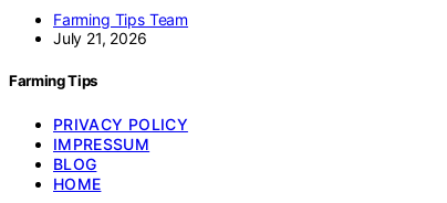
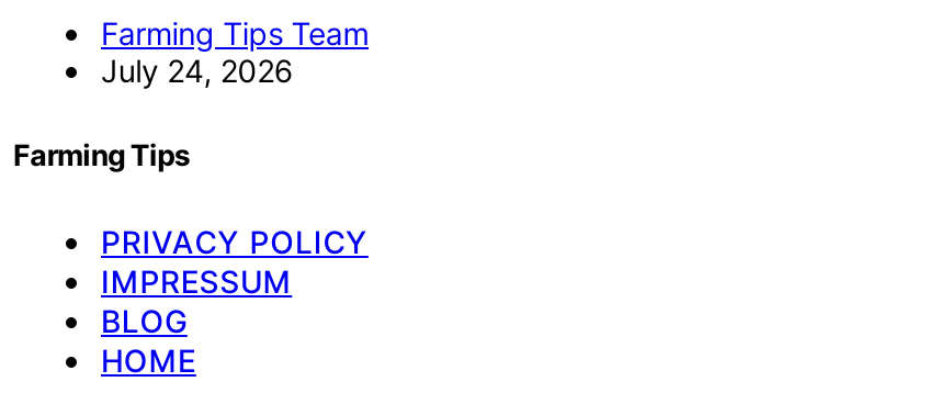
- July 21, 2026
+ July 24, 2026
